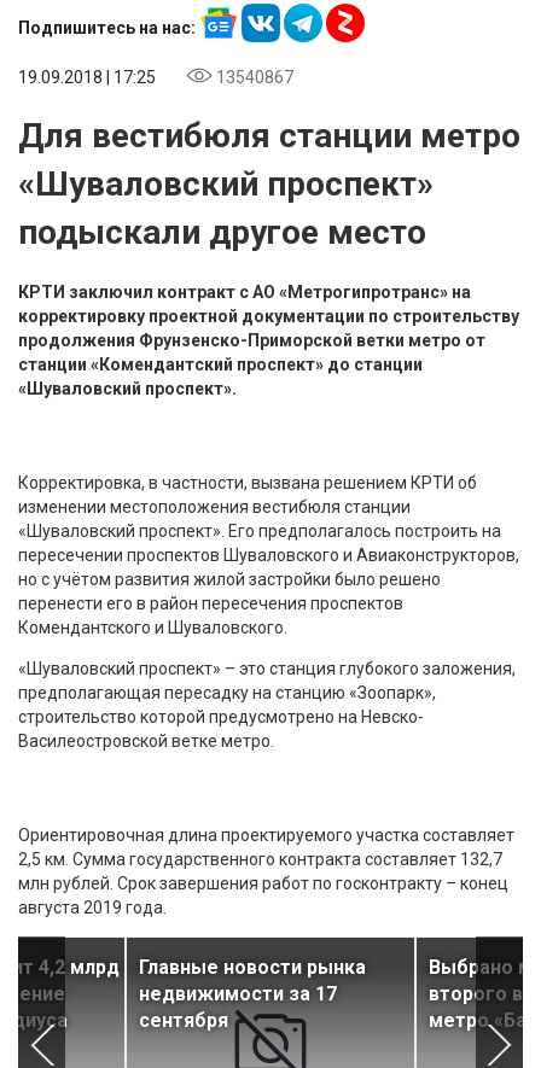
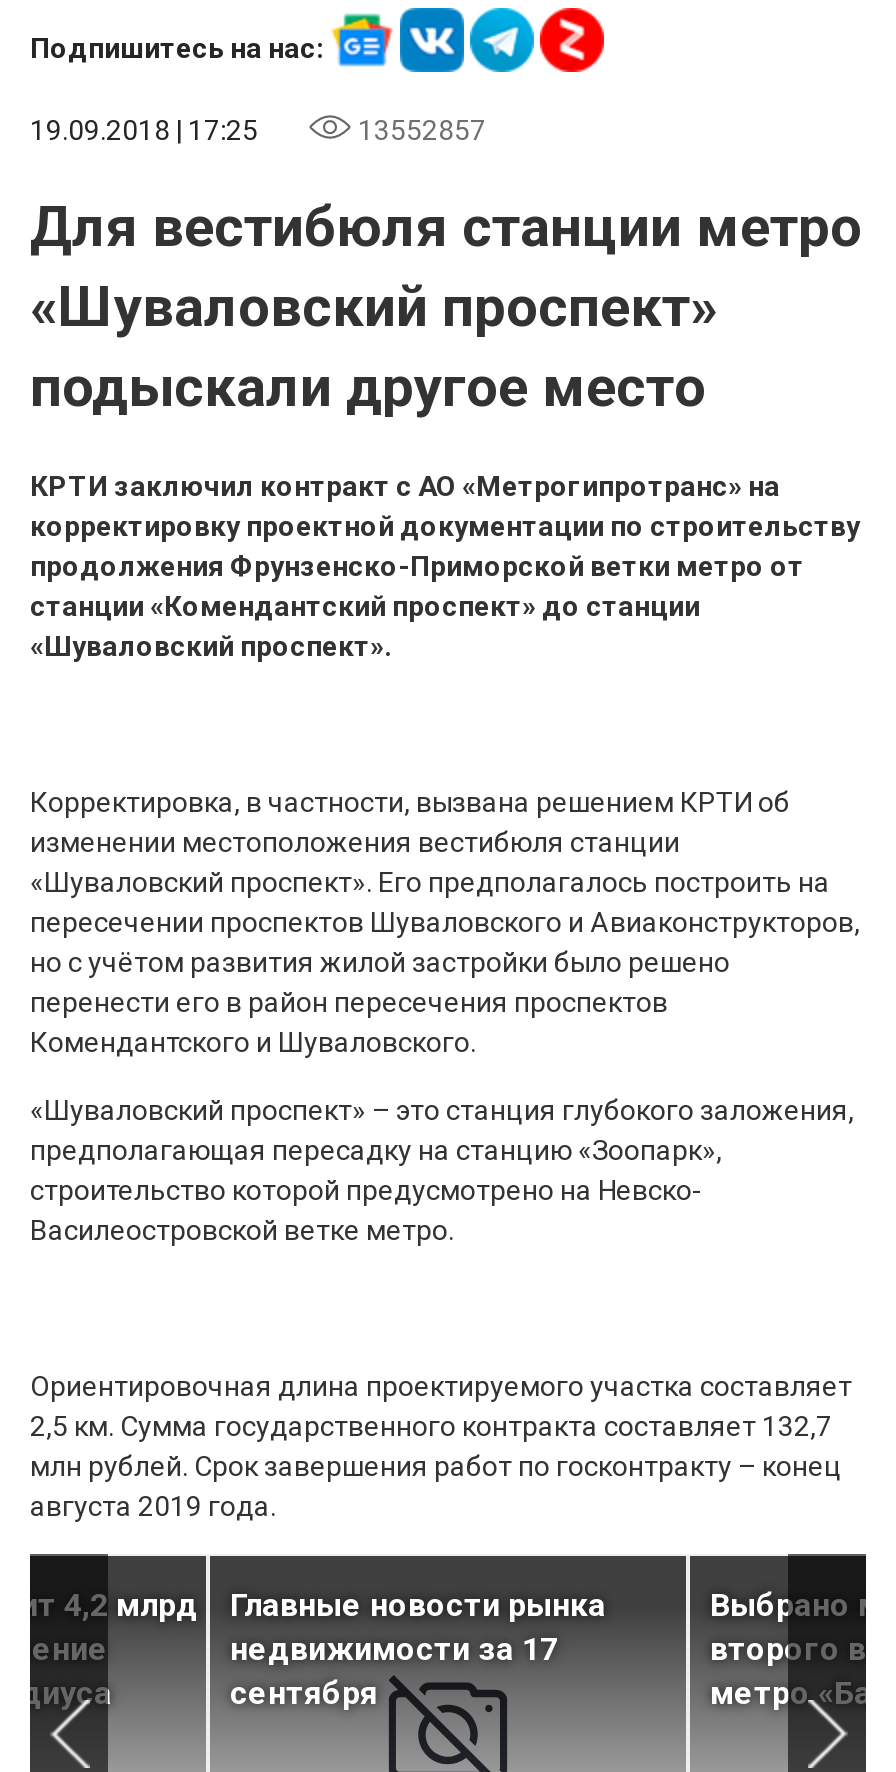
- 13540867
+ 13552857
